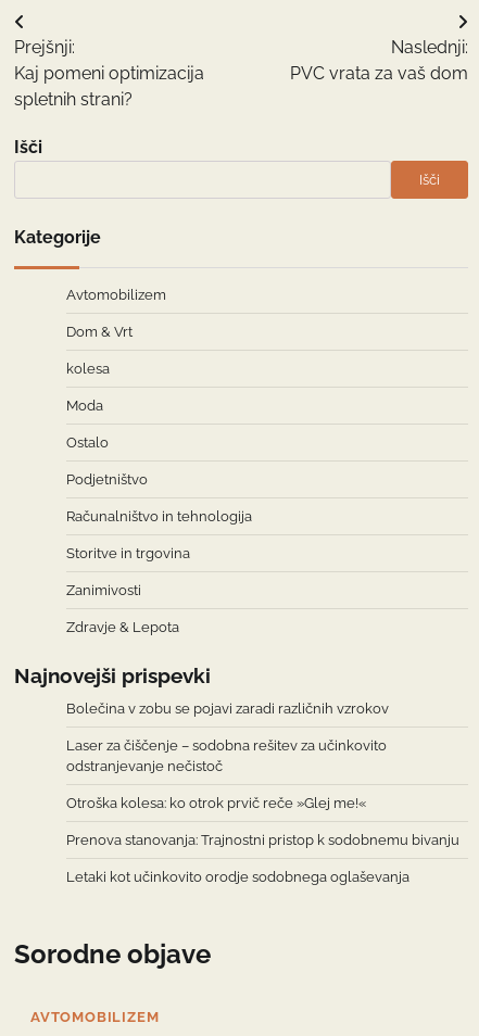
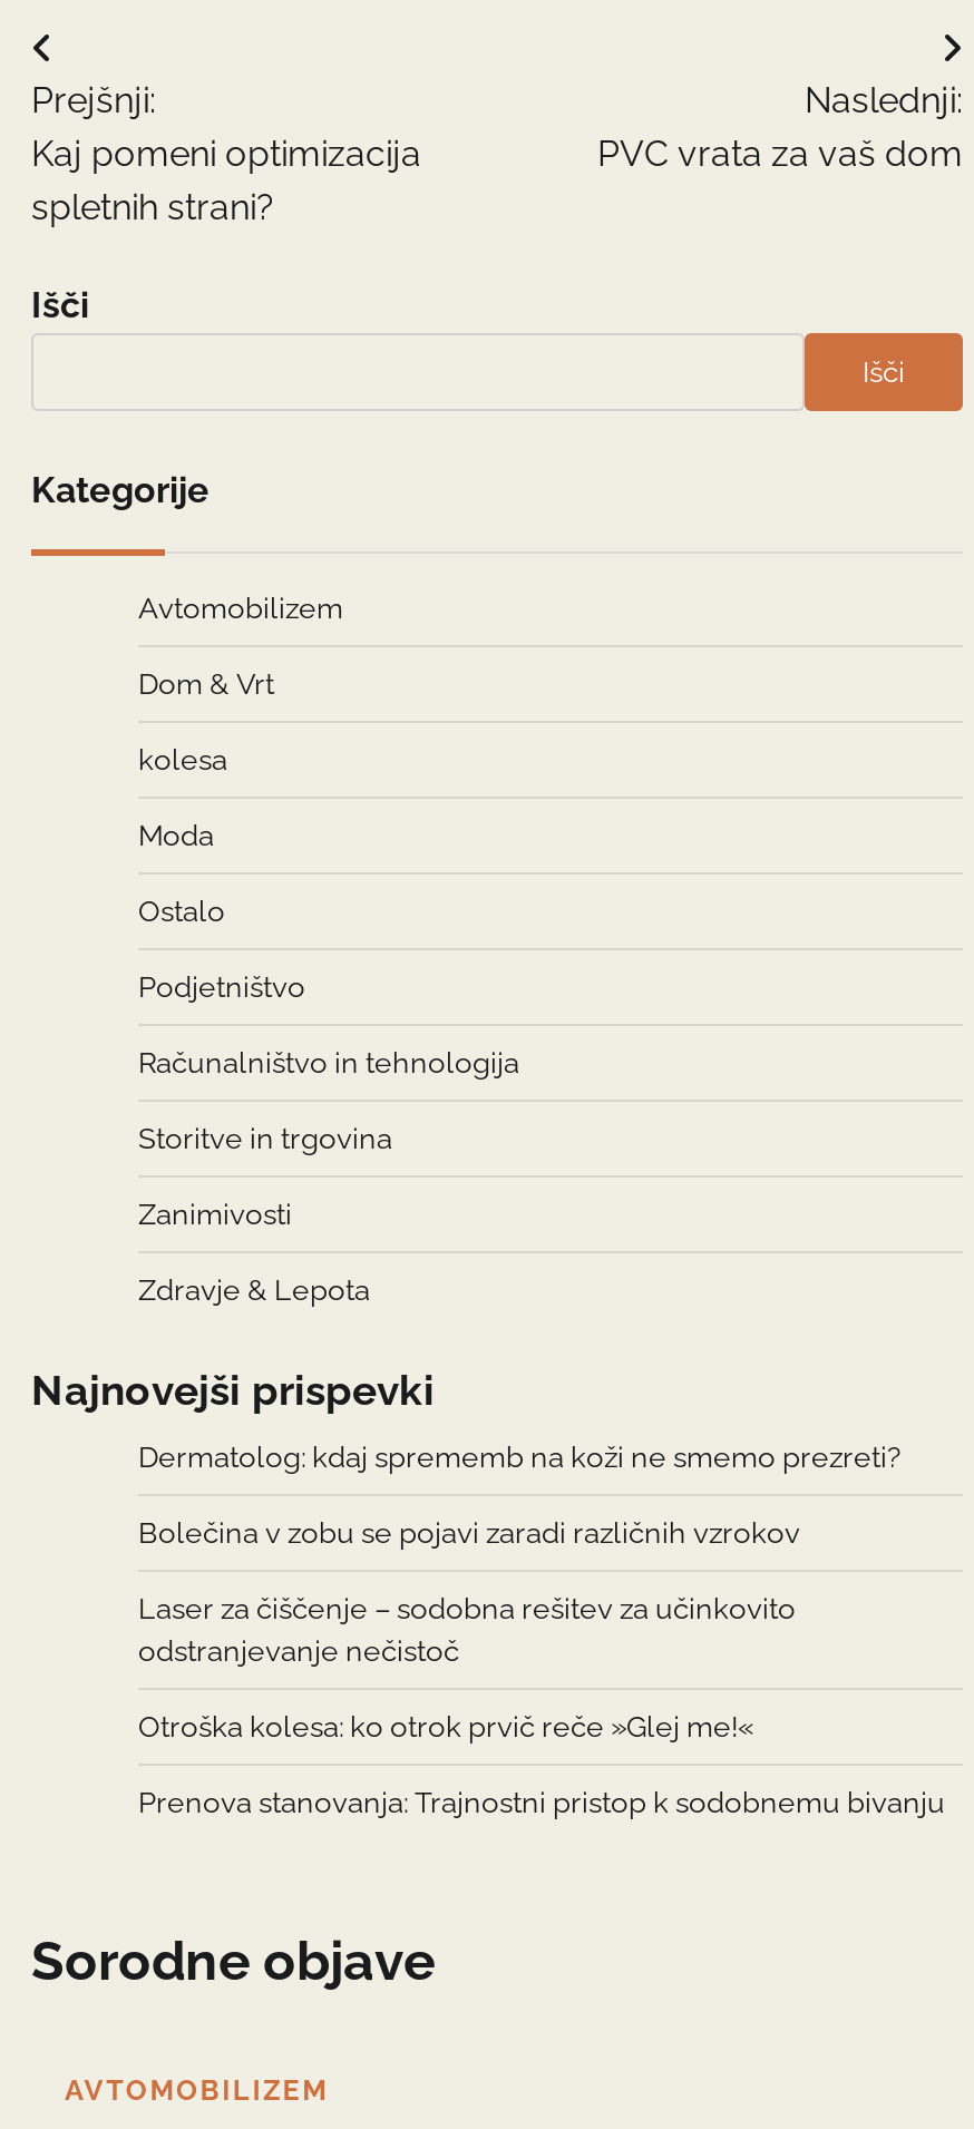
+ Dermatolog: kdaj sprememb na koži ne smemo prezreti?

moved down: Bolečina v zobu se pojavi zaradi različnih vzrokov | Laser za čiščenje – sodobna rešitev za učinkovito | odstranjevanje nečistoč | Otroška kolesa: ko otrok prvič reče »Glej me!« | Prenova stanovanja: Trajnostni pristop k sodobnemu bivanju

- Letaki kot učinkovito orodje sodobnega oglaševanja
